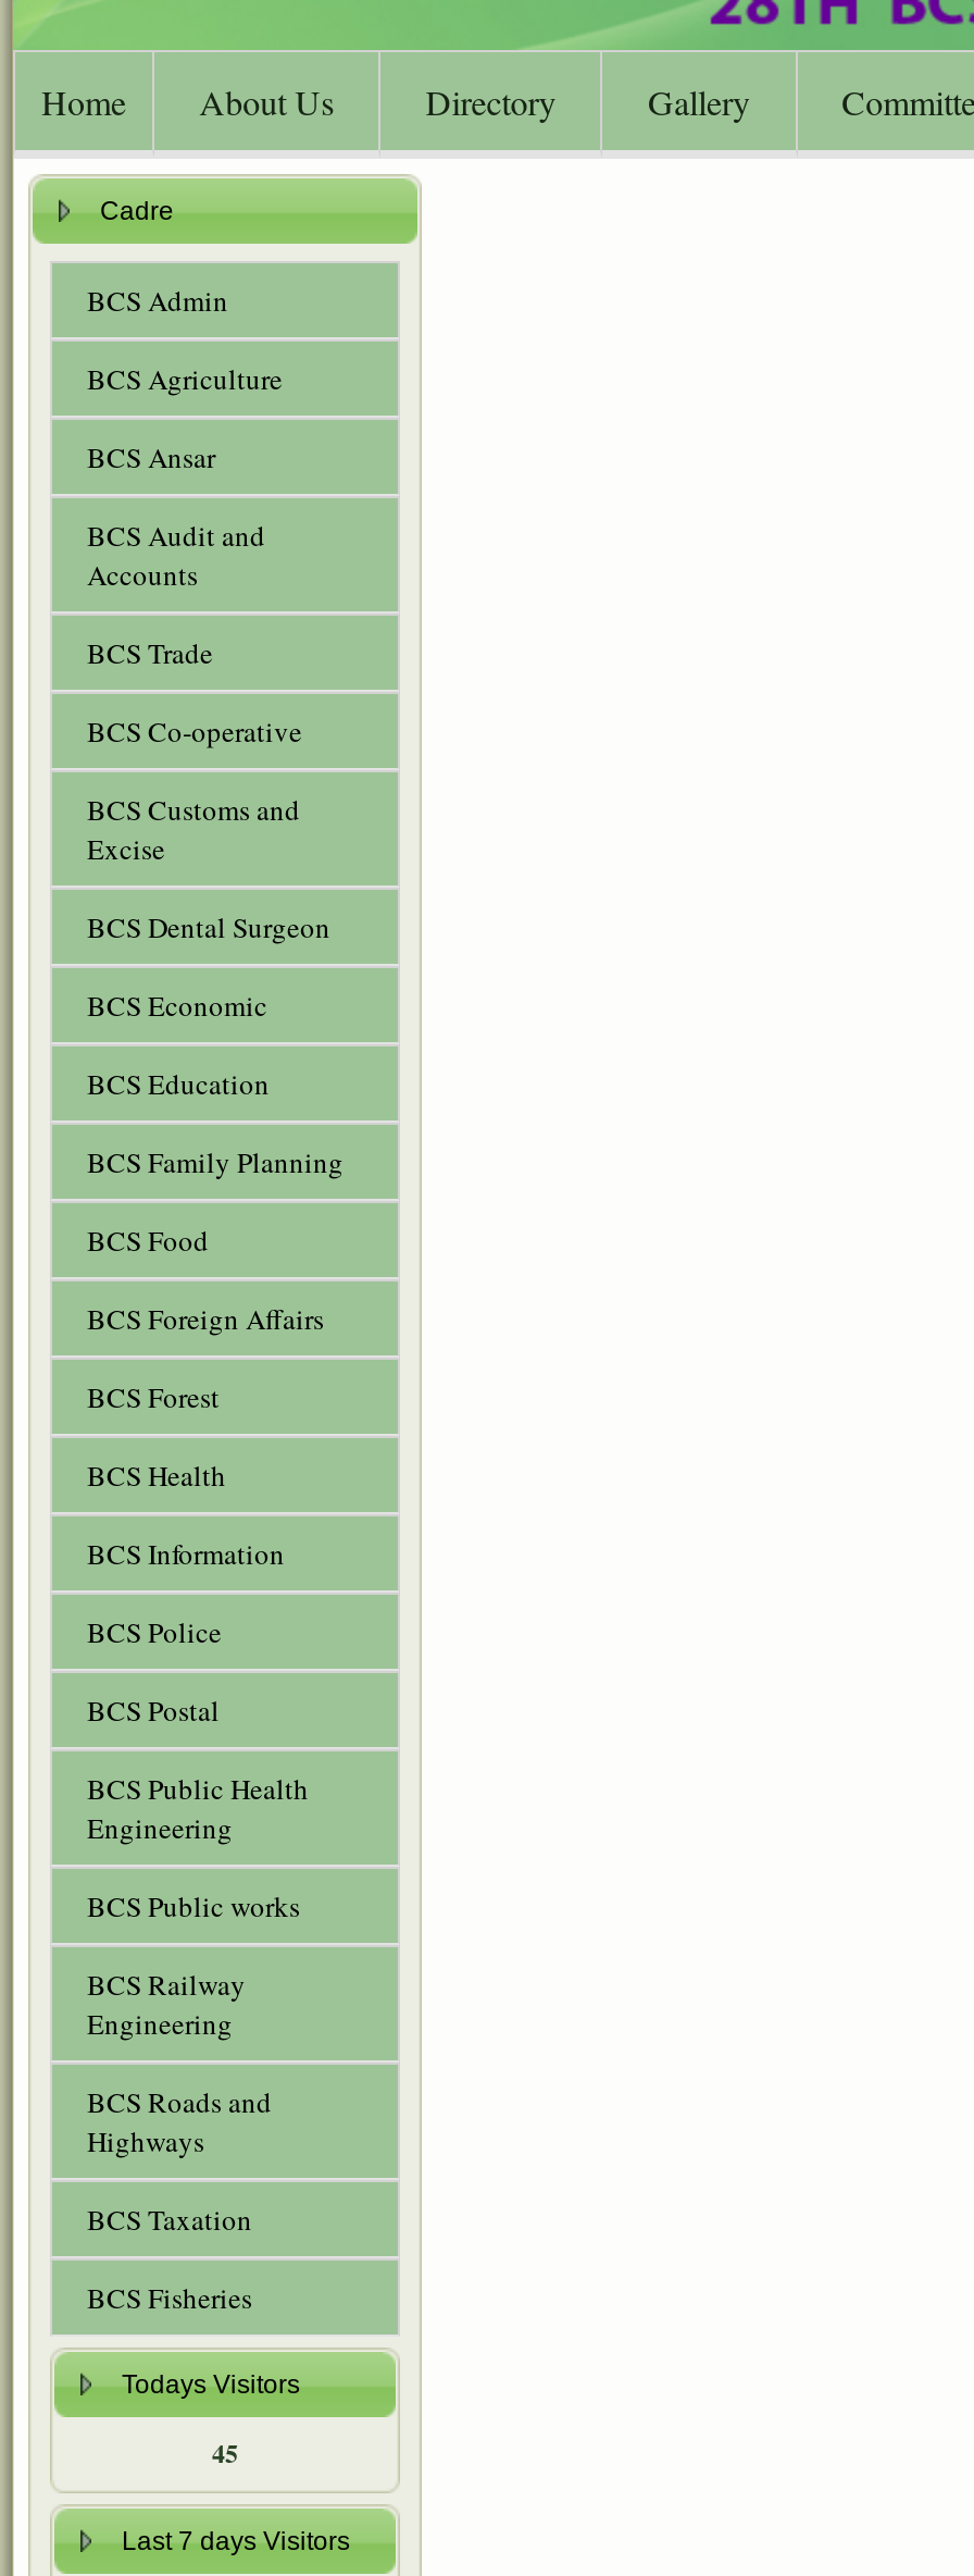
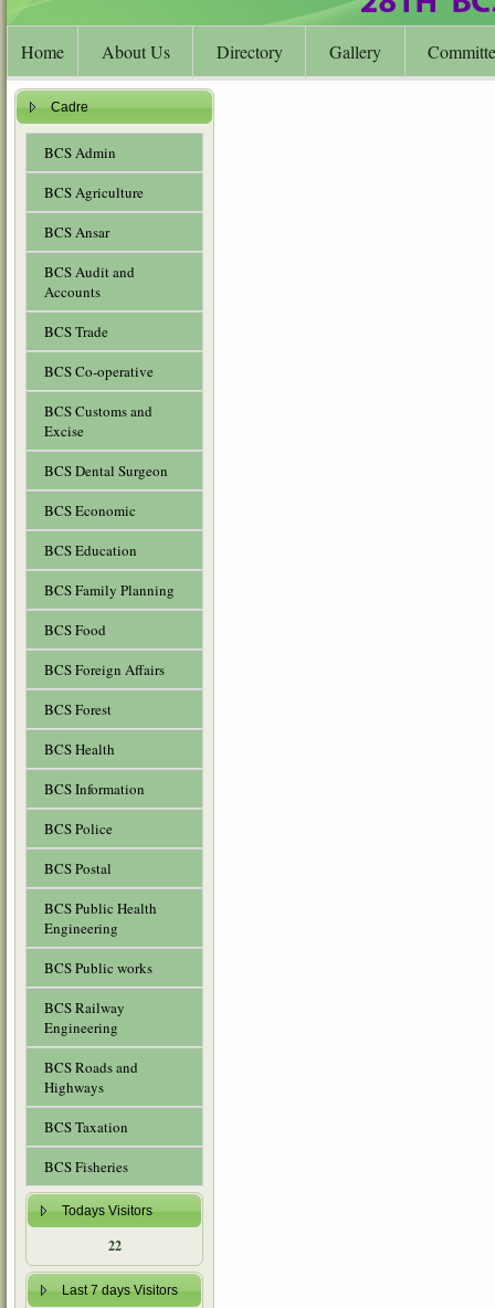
- 45
+ 22
